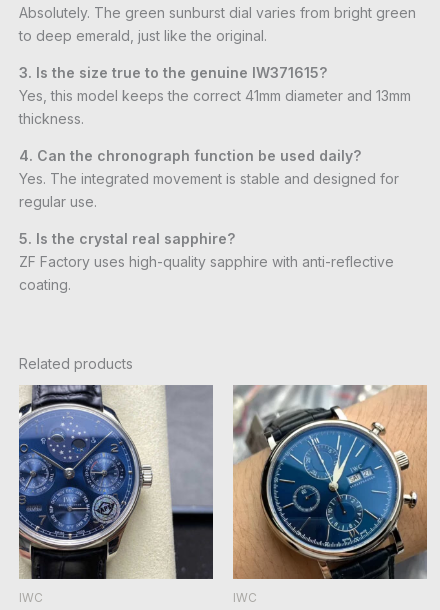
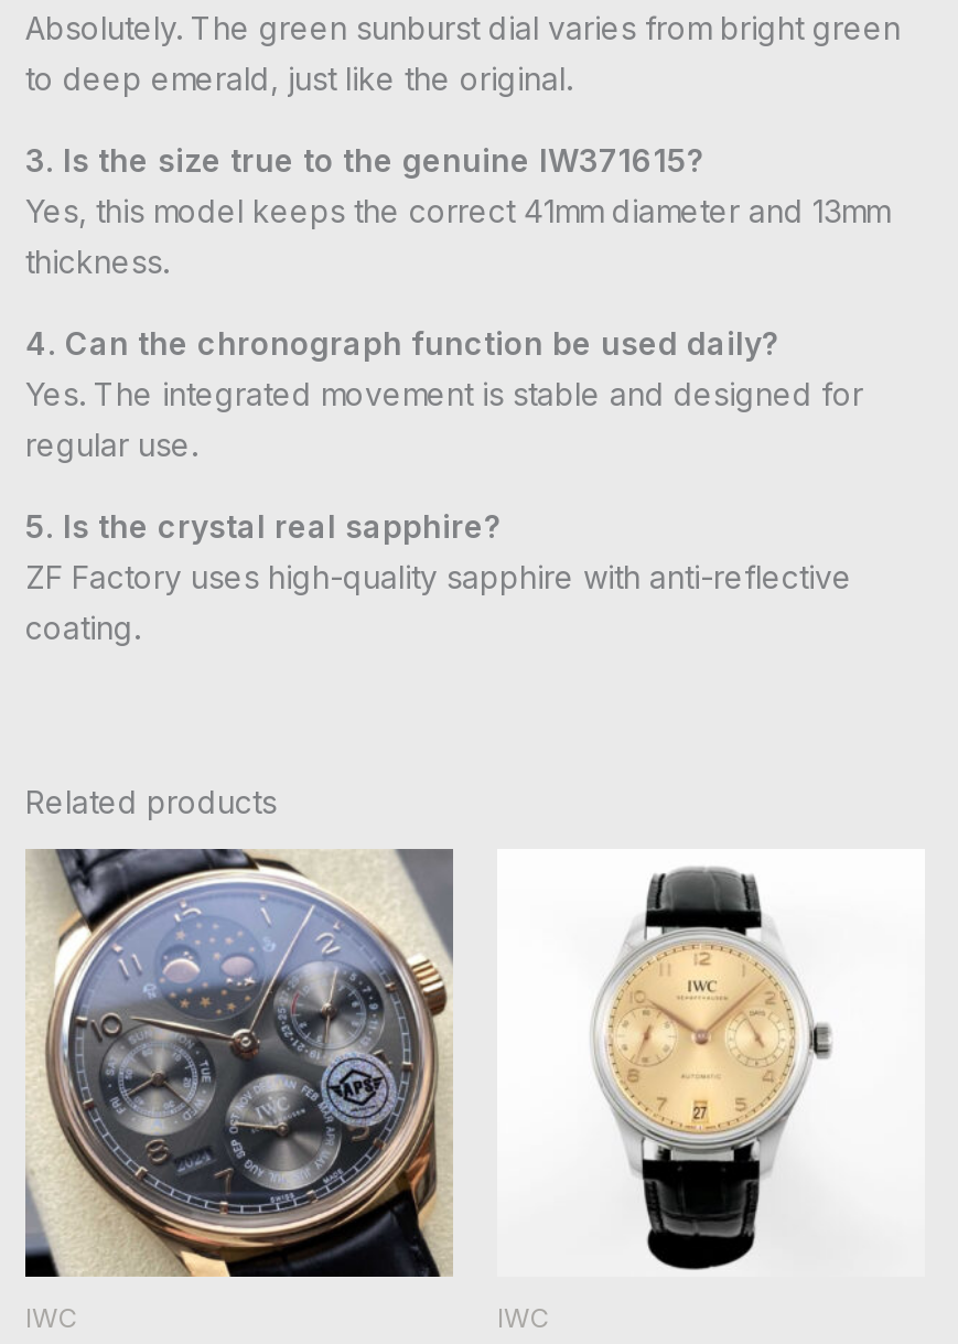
- [image]
+ [image]

- [image]
+ [image]
